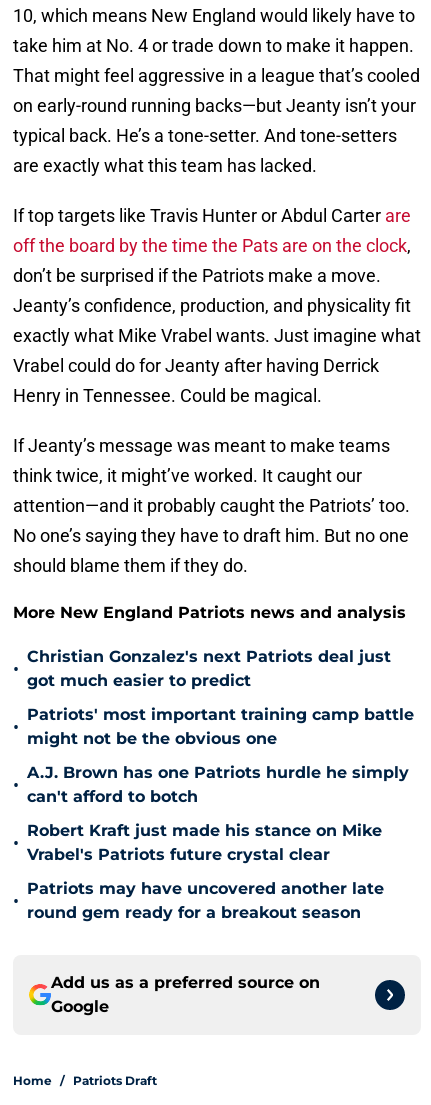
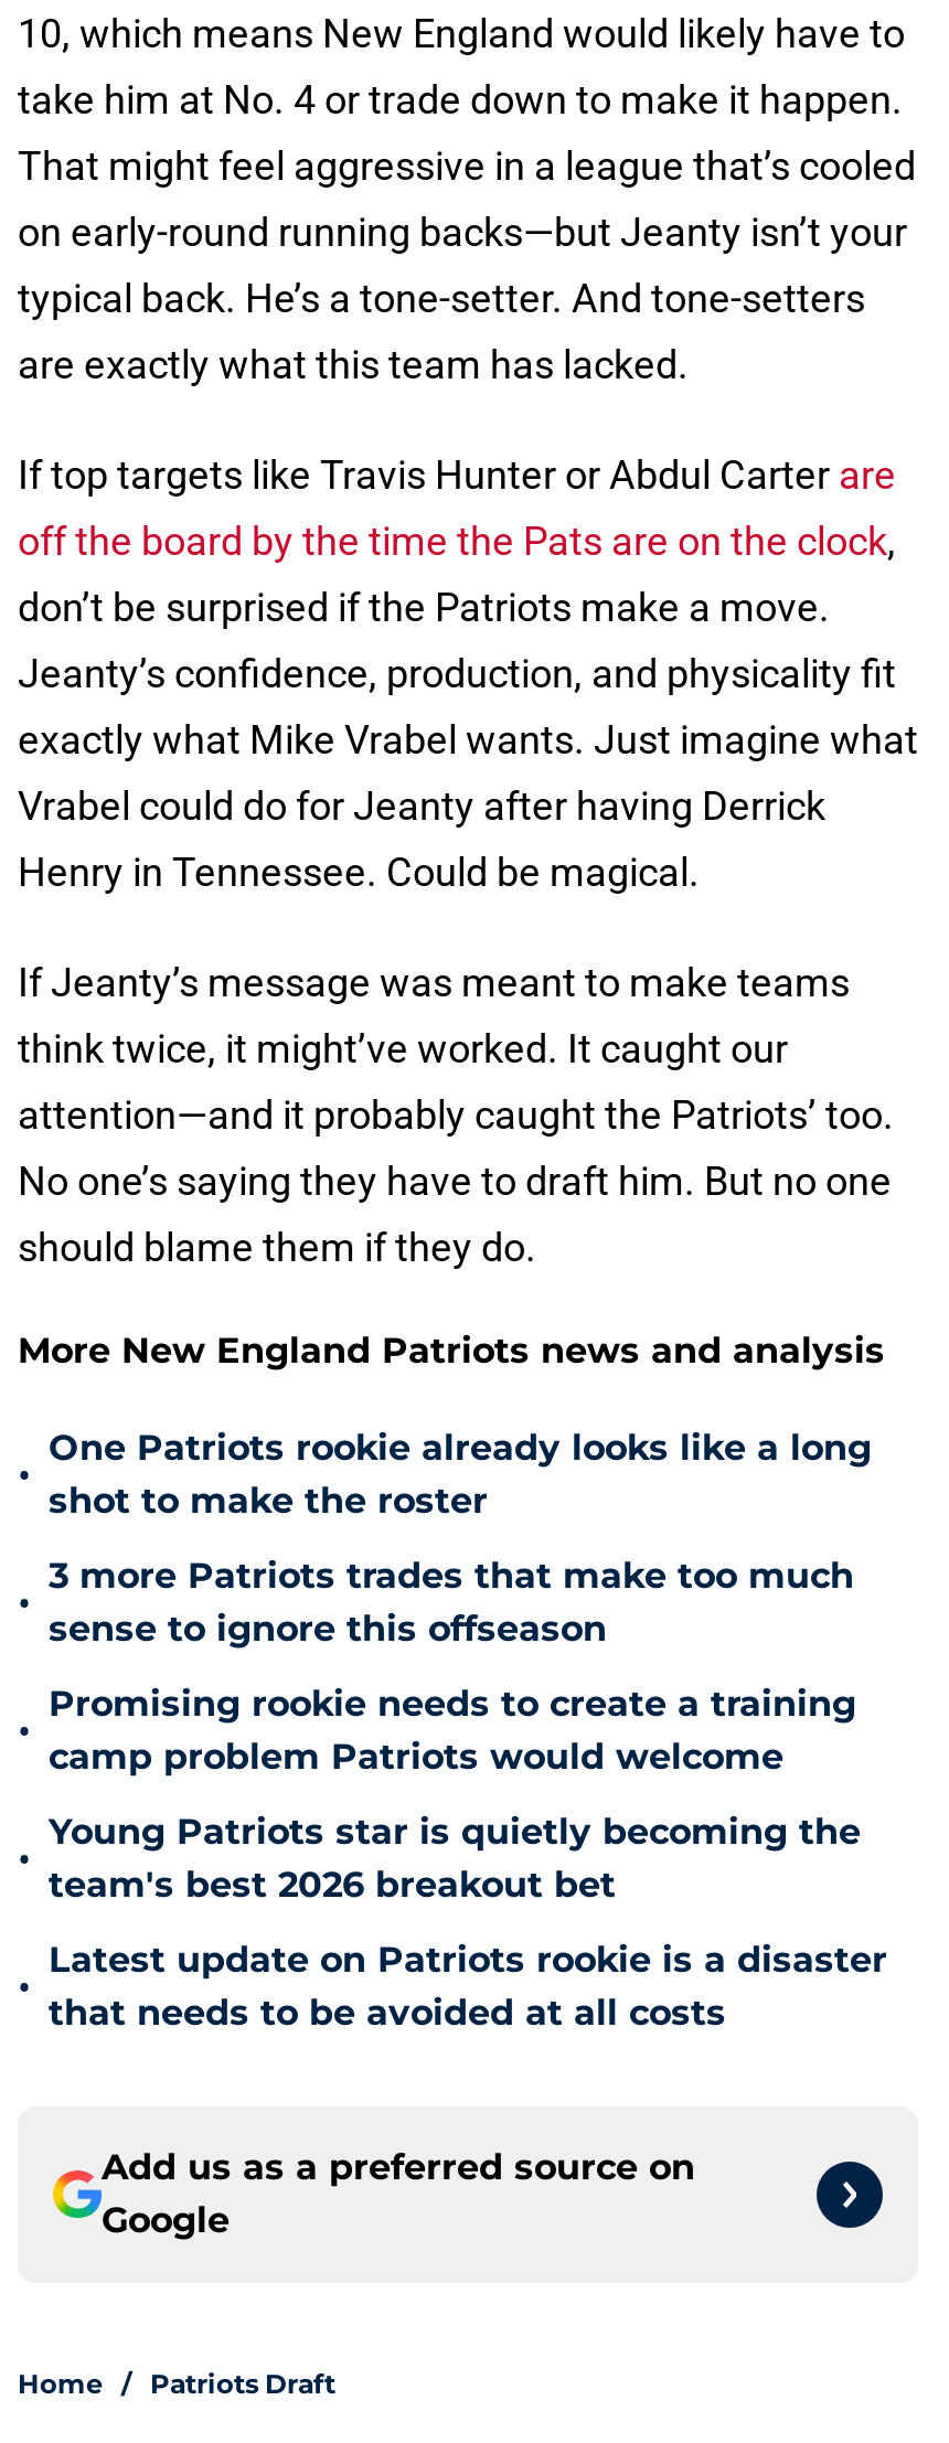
- Christian Gonzalez's next Patriots deal just
- got much easier to predict
+ One Patriots rookie already looks like a long
+ shot to make the roster

- Patriots' most important training camp battle
- might not be the obvious one
+ 3 more Patriots trades that make too much
+ sense to ignore this offseason

- A.J. Brown has one Patriots hurdle he simply
- can't afford to botch
+ Promising rookie needs to create a training
+ camp problem Patriots would welcome

- Robert Kraft just made his stance on Mike
- Vrabel's Patriots future crystal clear
+ Young Patriots star is quietly becoming the
+ team's best 2026 breakout bet

- Patriots may have uncovered another late
- round gem ready for a breakout season
+ Latest update on Patriots rookie is a disaster
+ that needs to be avoided at all costs
